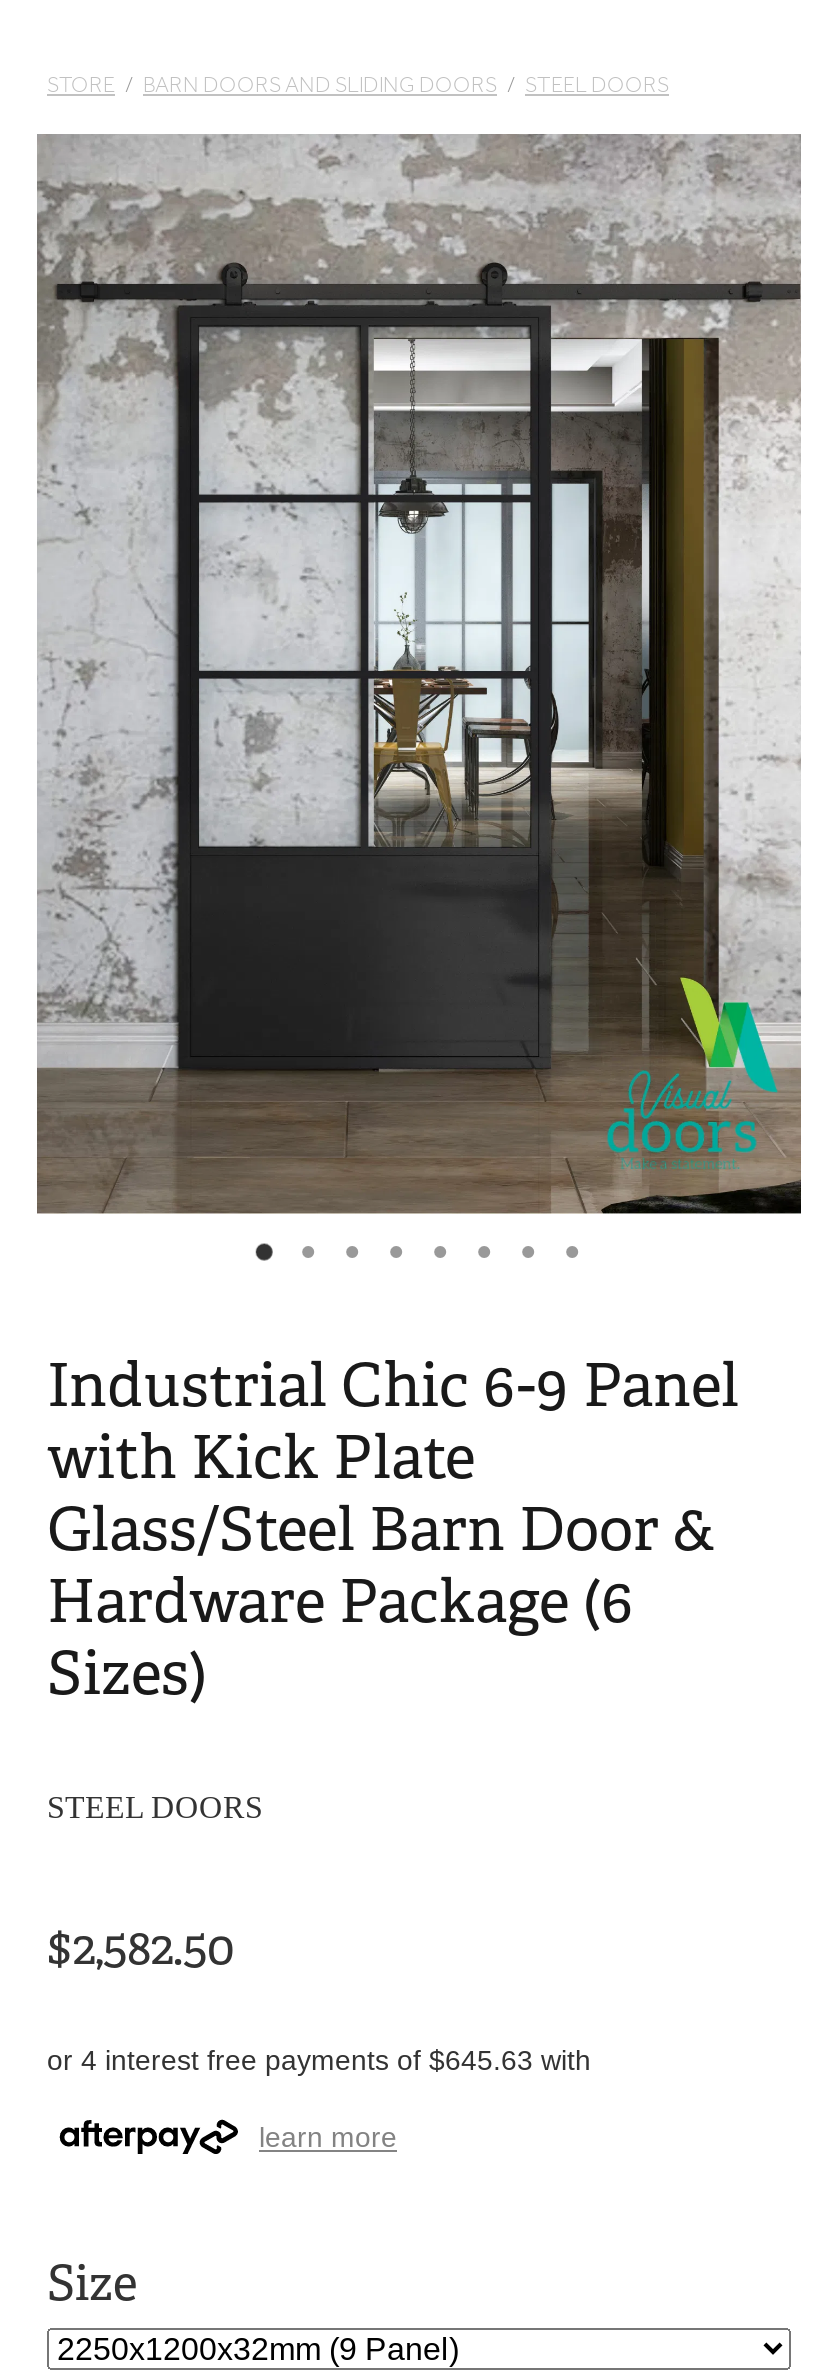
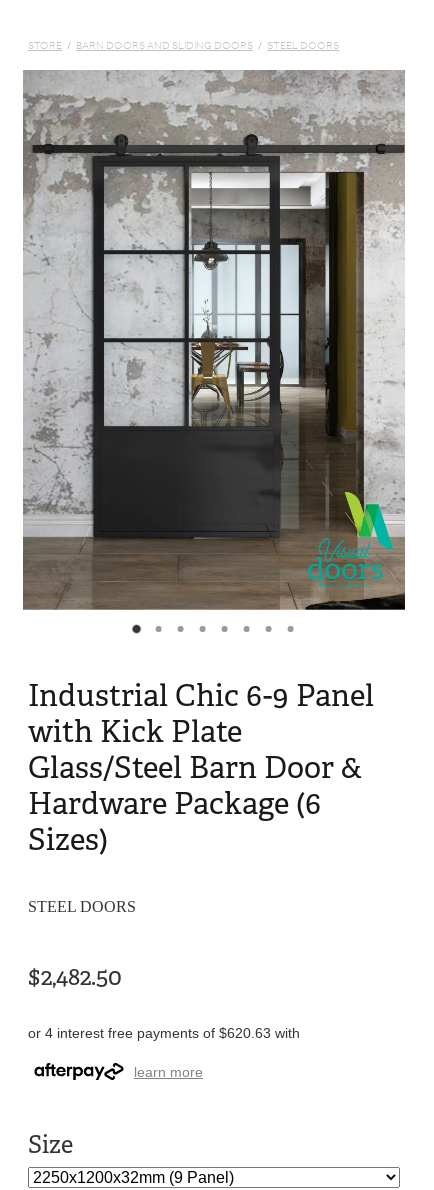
- $2,582.50
+ $2,482.50

- or 4 interest free payments of $645.63 with
+ or 4 interest free payments of $620.63 with
